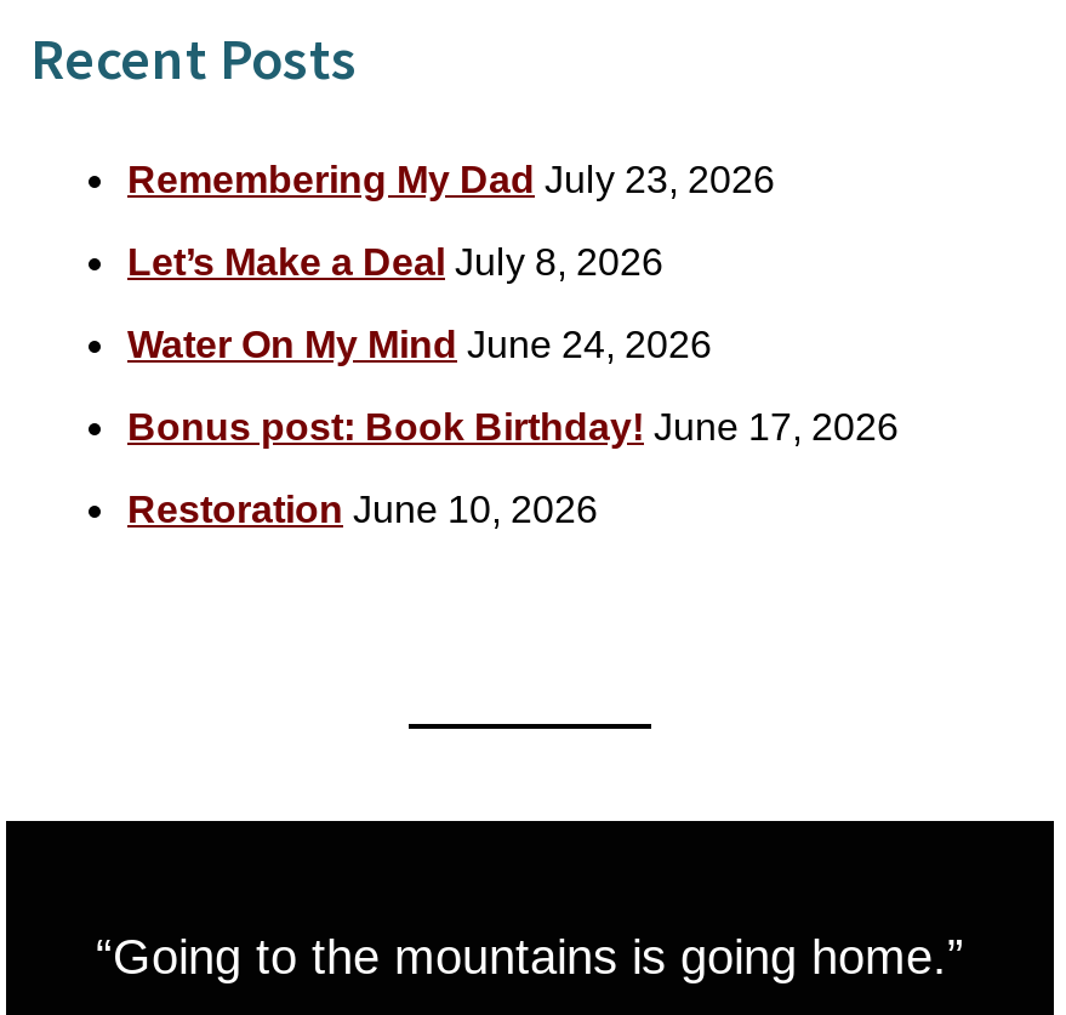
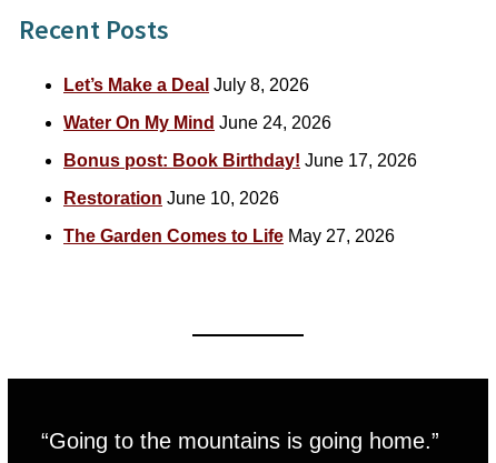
- Remembering My Dad July 23, 2026

moved up: Let’s Make a Deal July 8, 2026 | Water On My Mind June 24, 2026 | Bonus post: Book Birthday! June 17, 2026 | Restoration June 10, 2026

+ The Garden Comes to Life May 27, 2026
